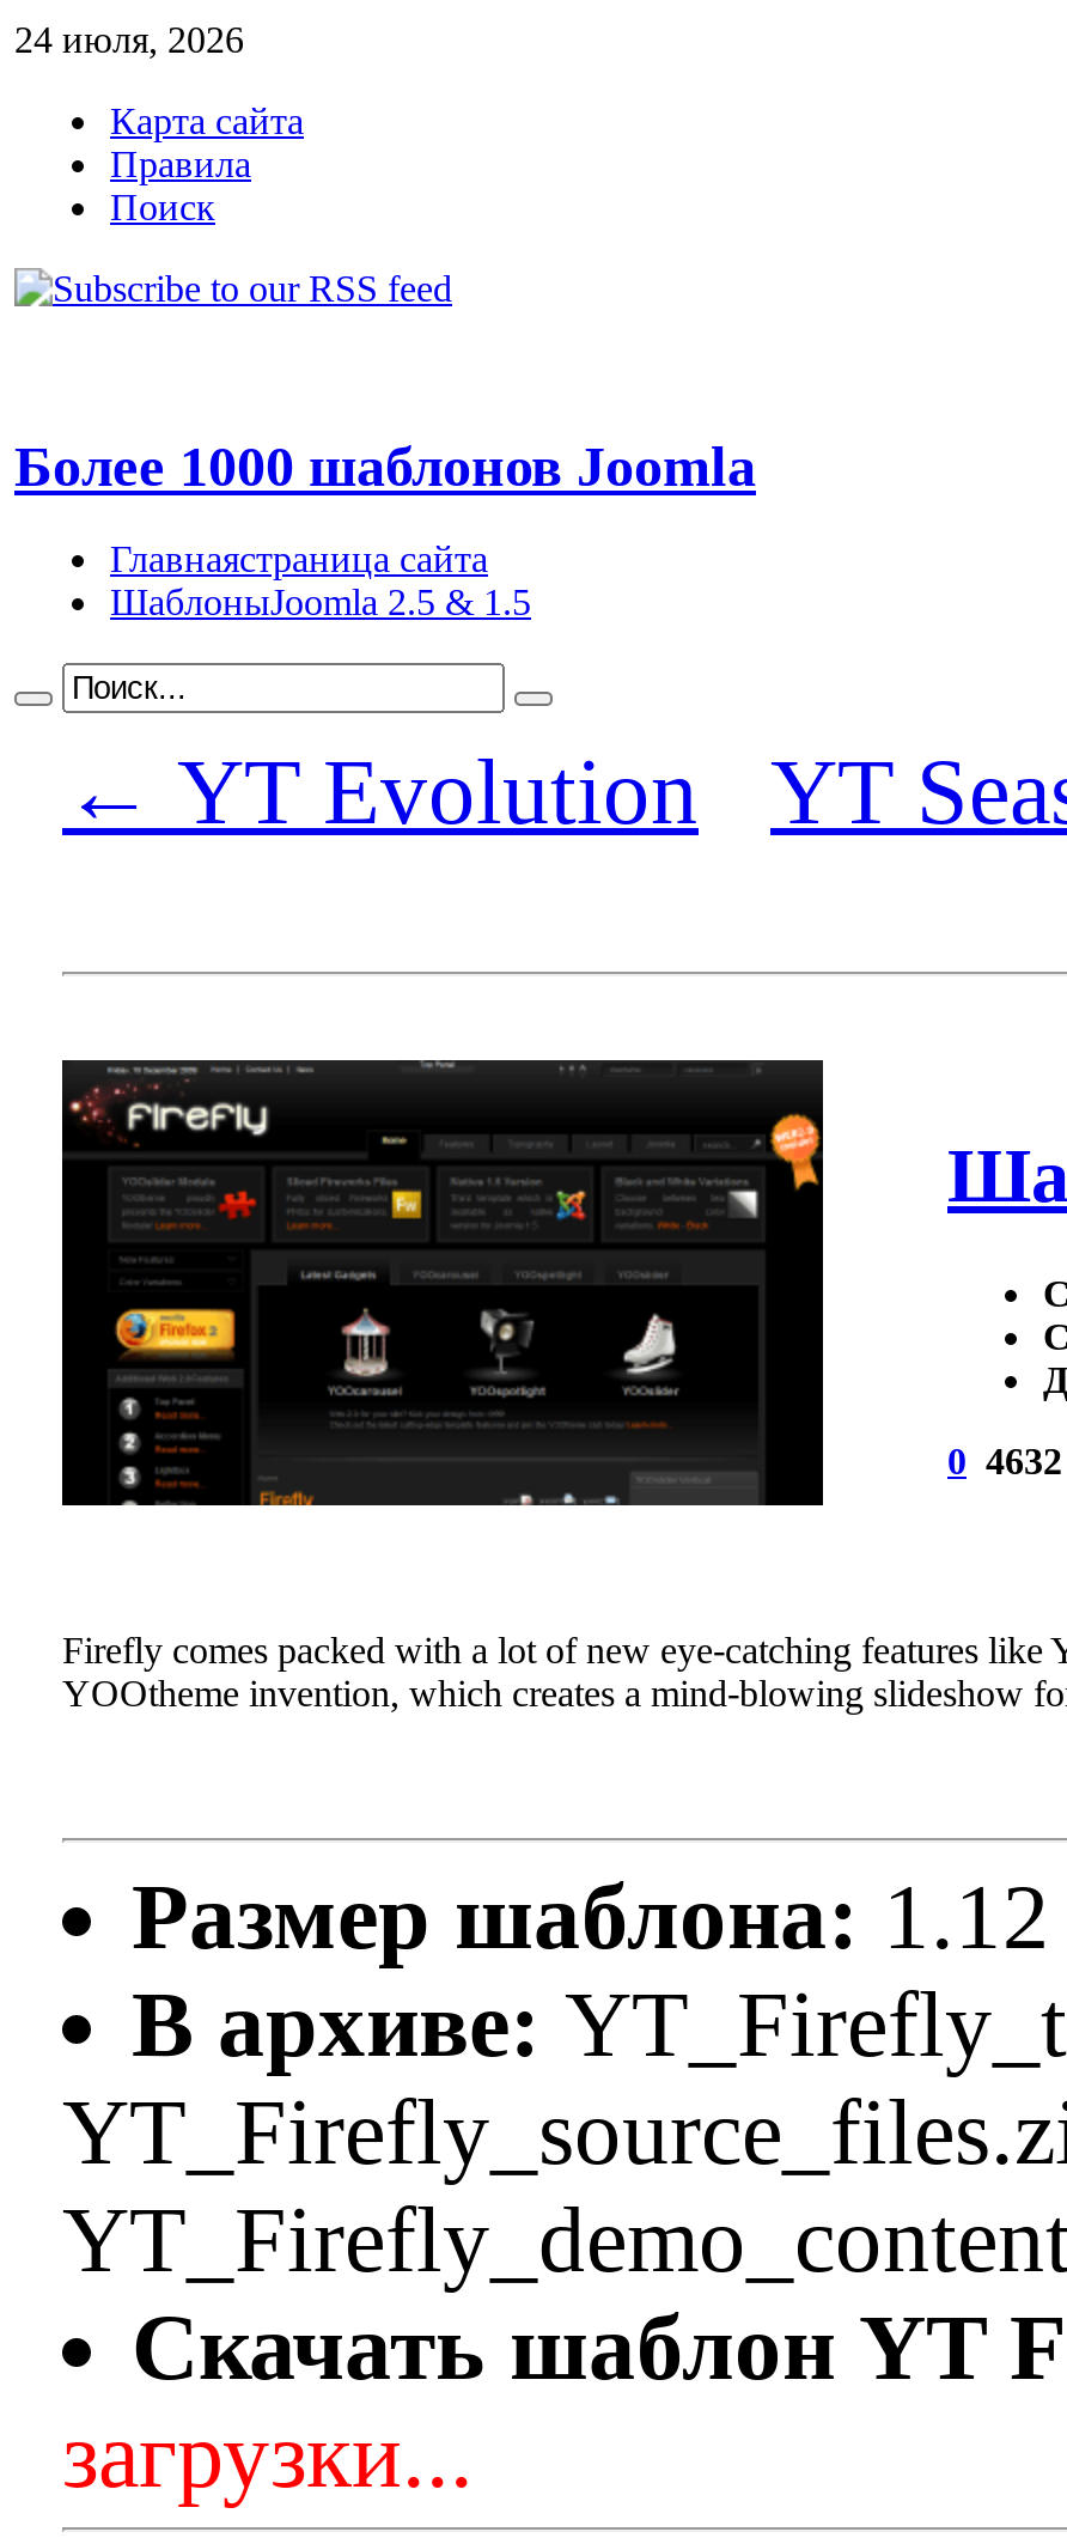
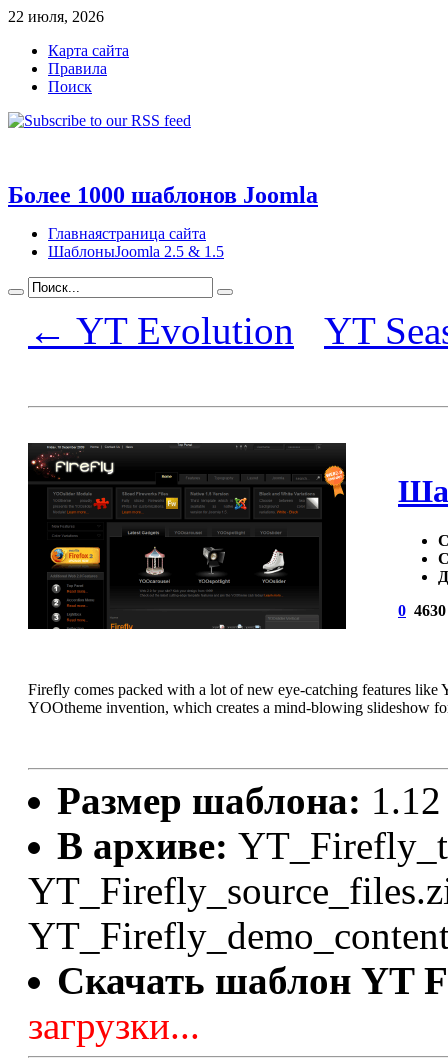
- 24 июля, 2026
+ 22 июля, 2026

- 0 4632
+ 0 4630
